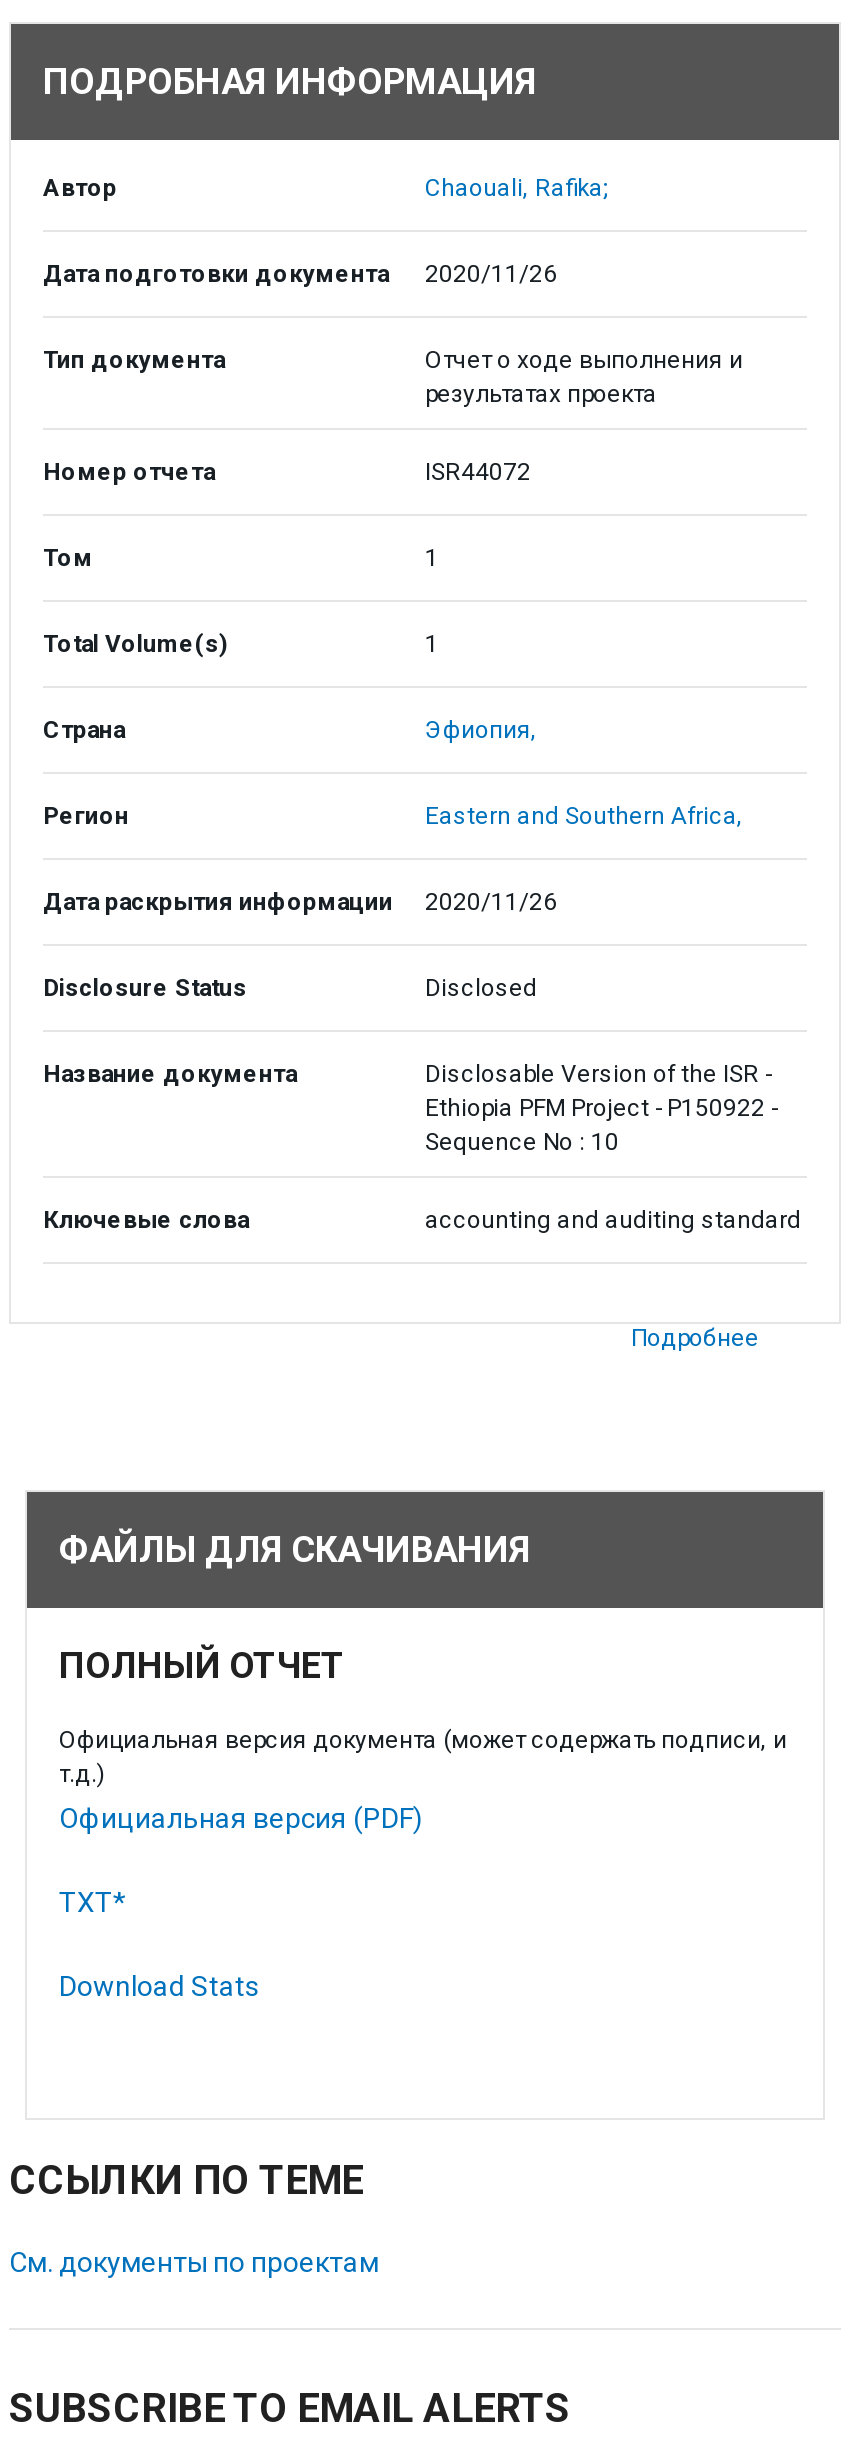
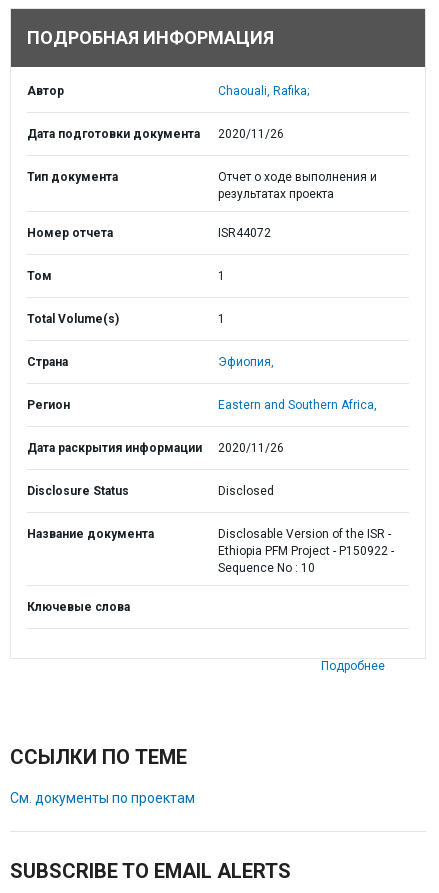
- accounting and auditing standard

- ФАЙЛЫ ДЛЯ СКАЧИВАНИЯ
- ПОЛНЫЙ ОТЧЕТ
- Официальная версия документа (может содержать подписи, и
- т.д.)
- Официальная версия (PDF)
- TXT*
- Download Stats
